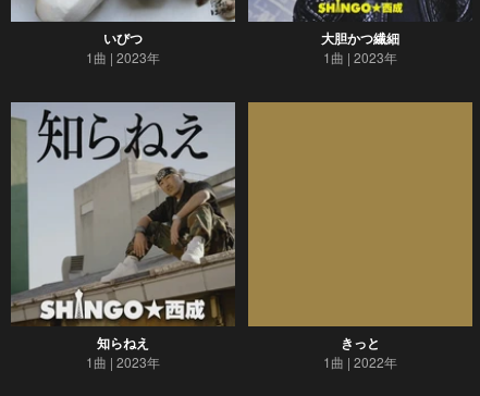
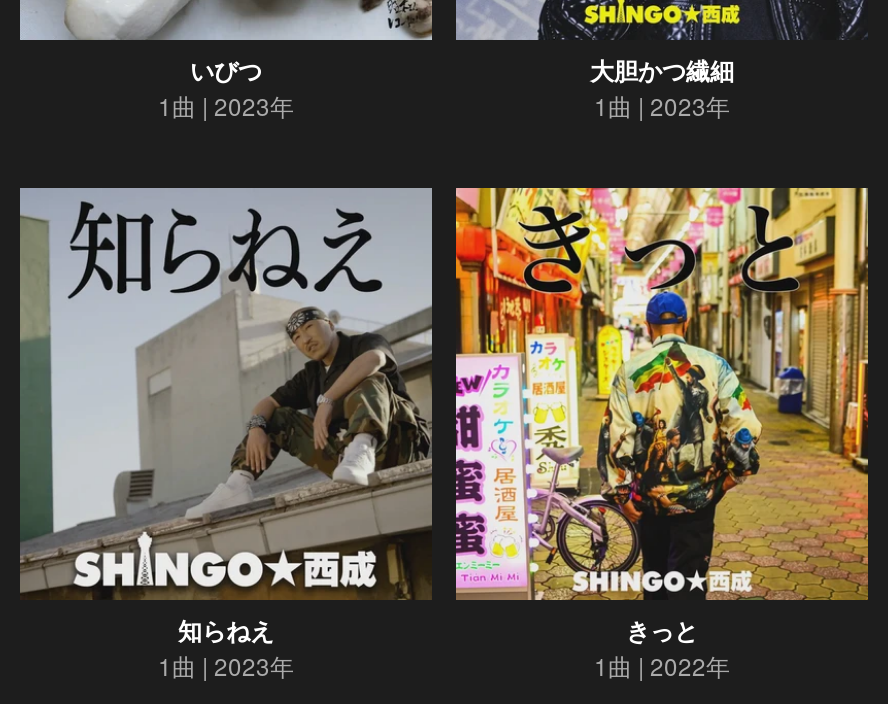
+ [image]
